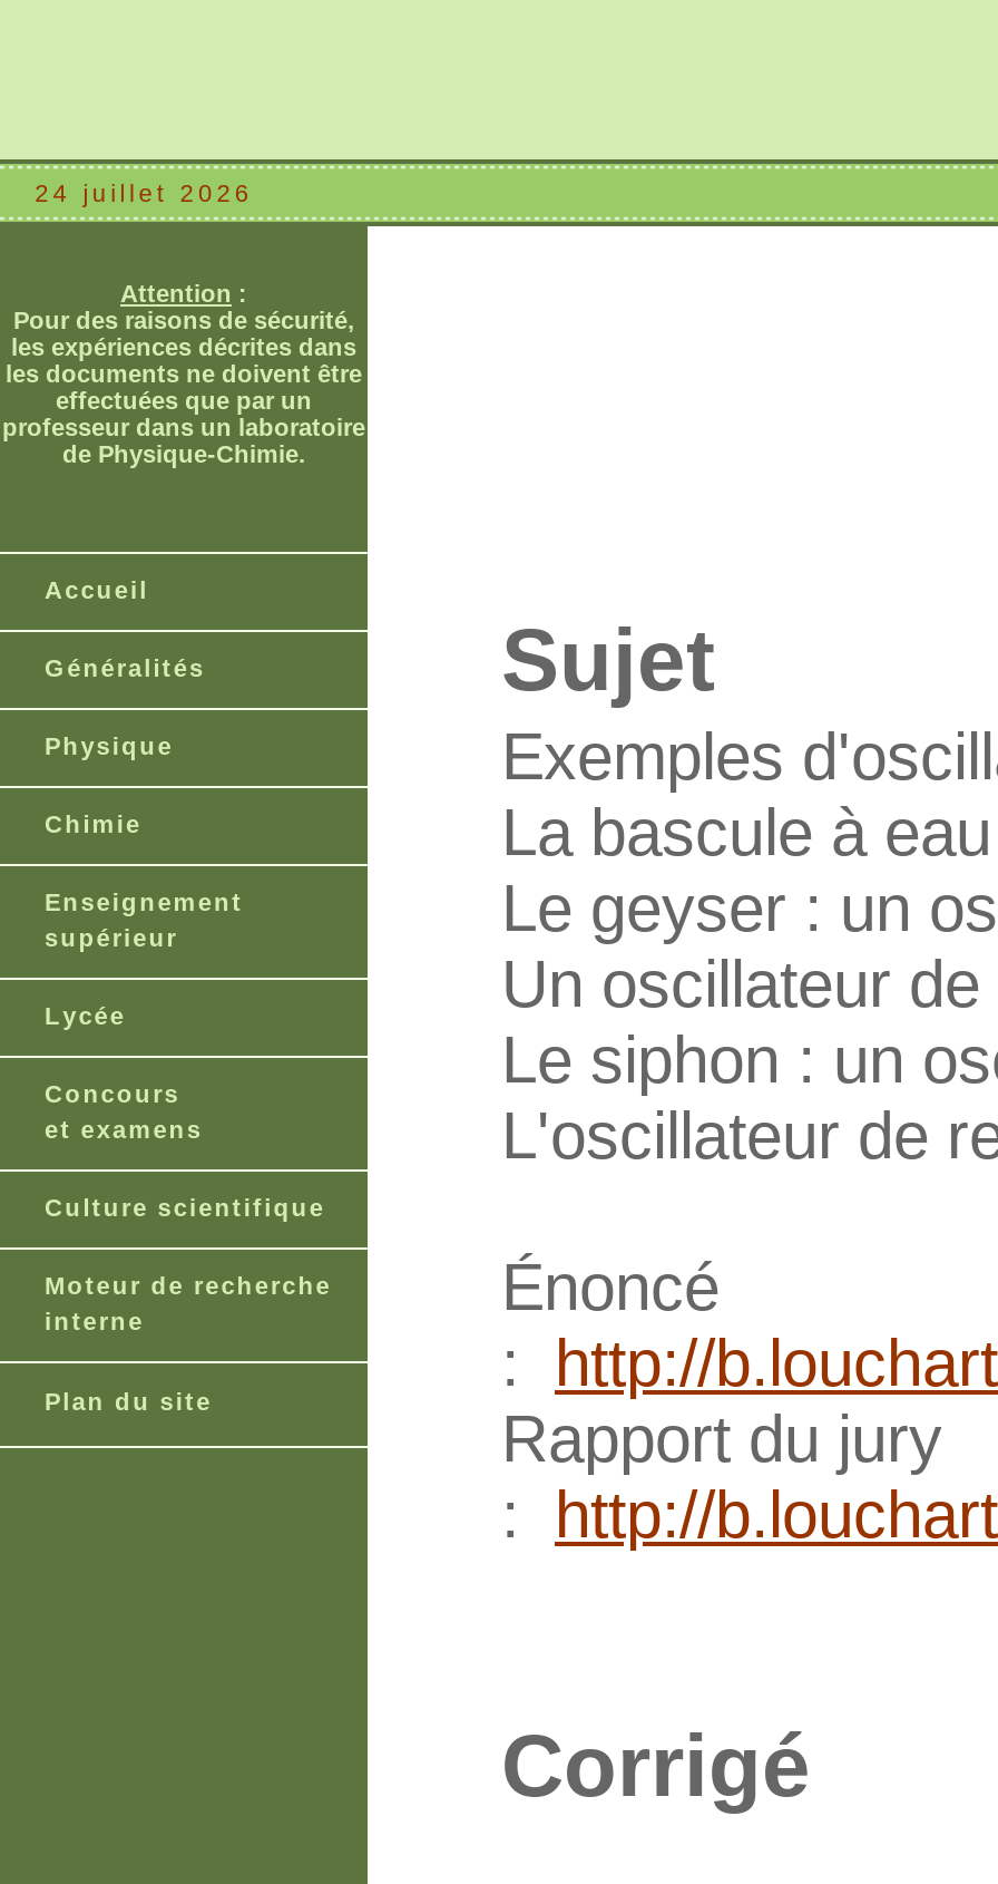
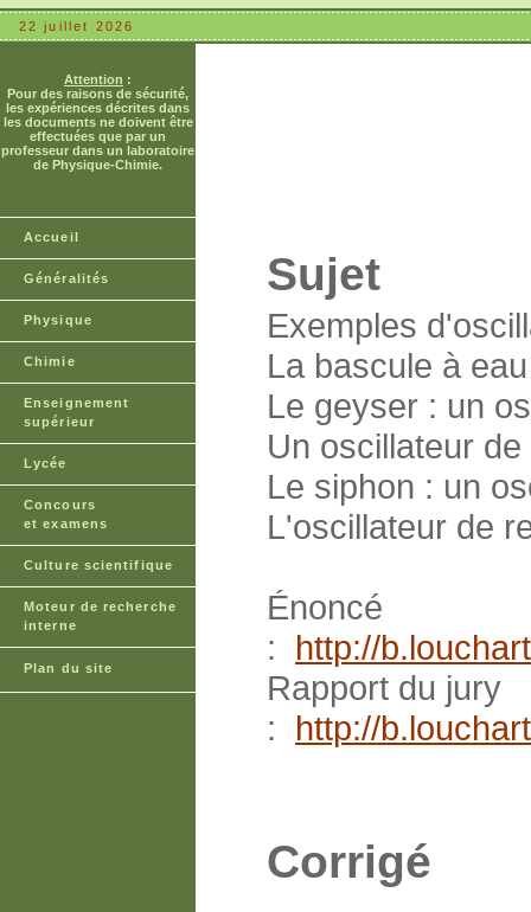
- 24 juillet 2026
+ 22 juillet 2026
